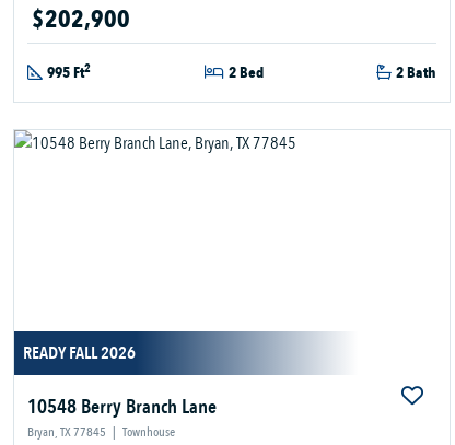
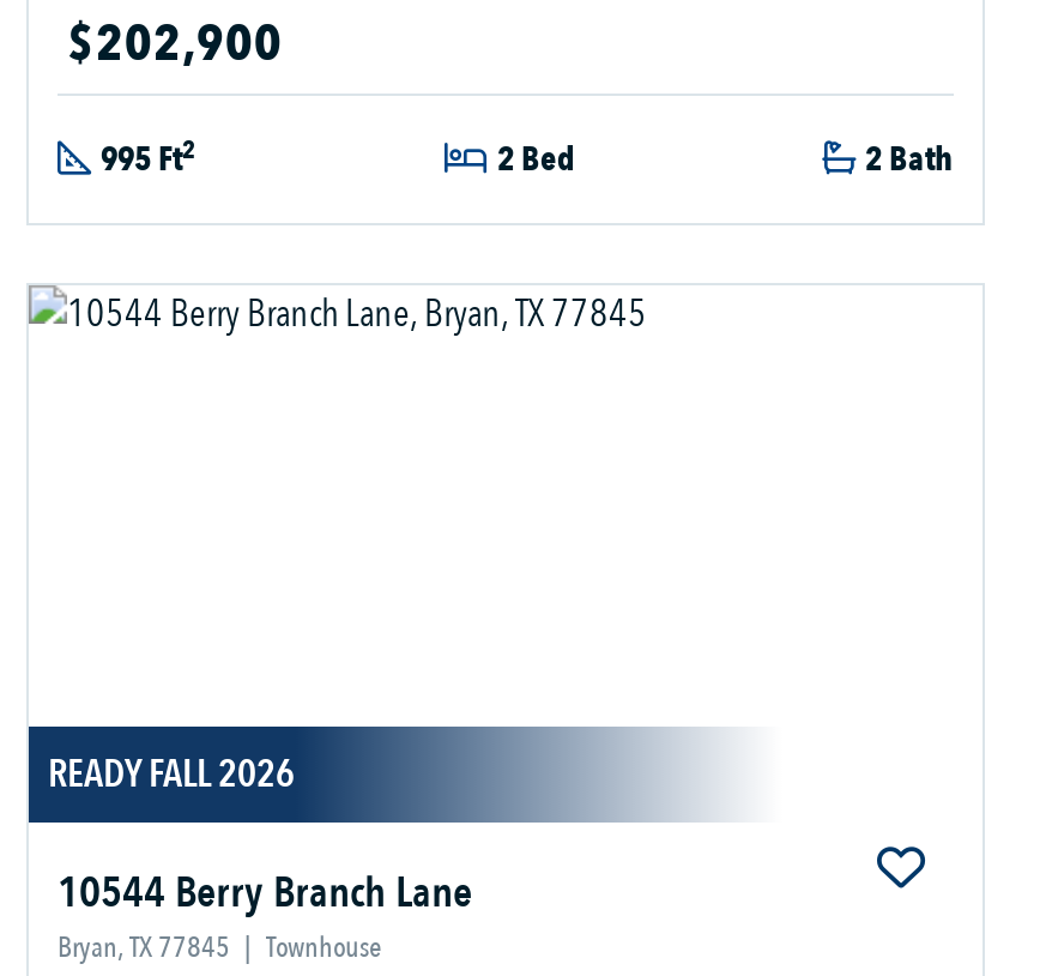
- 10548 Berry Branch Lane
+ 10544 Berry Branch Lane
